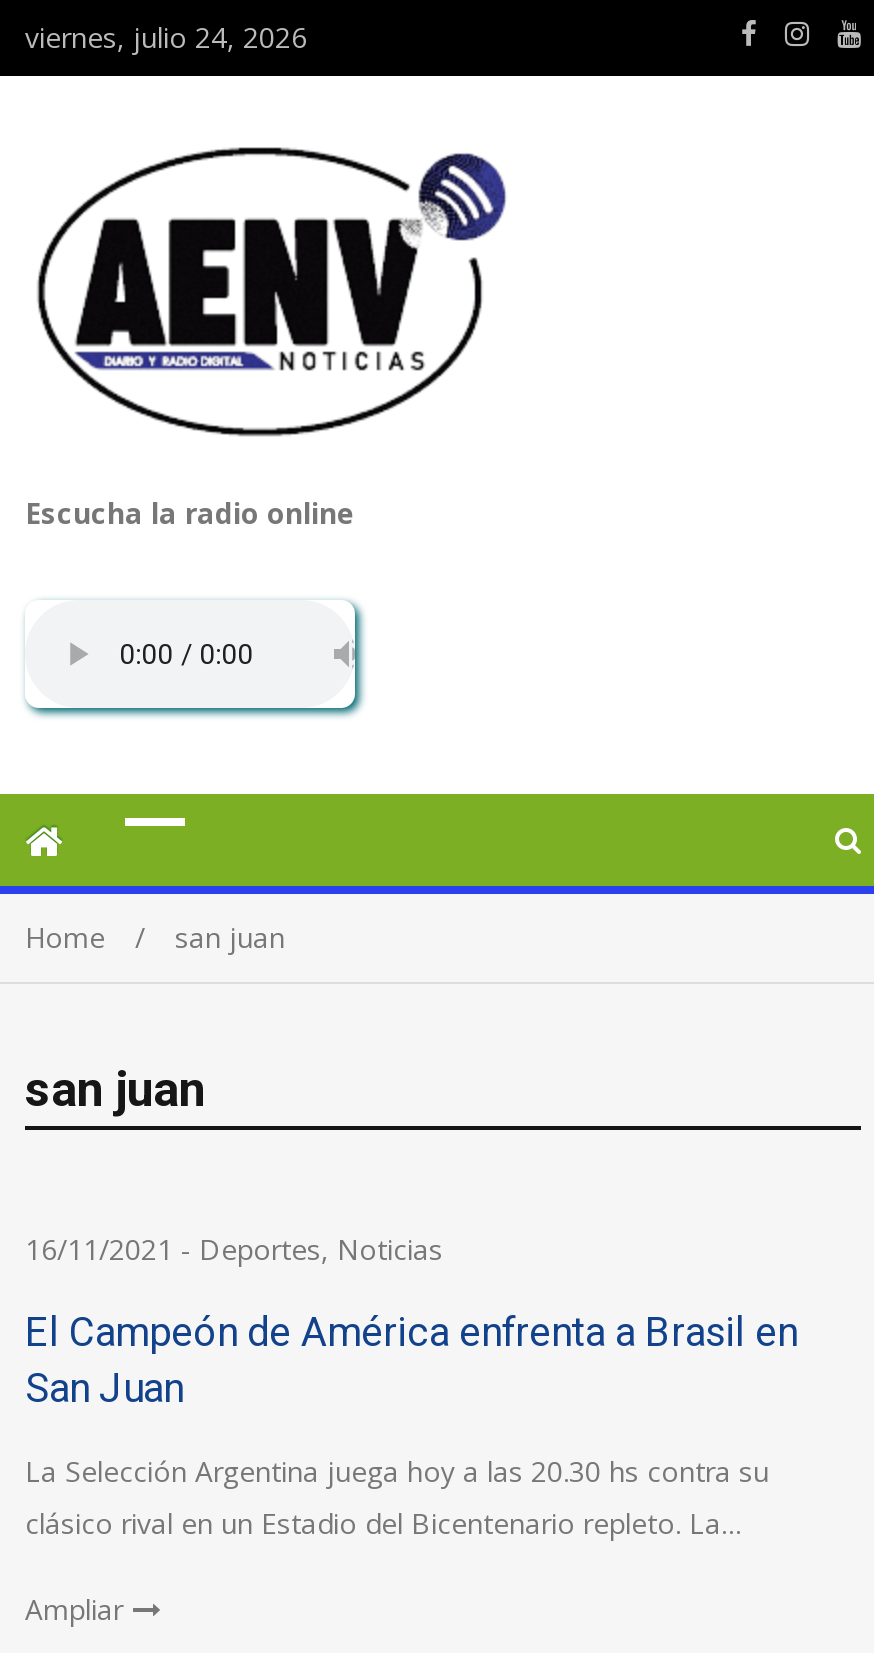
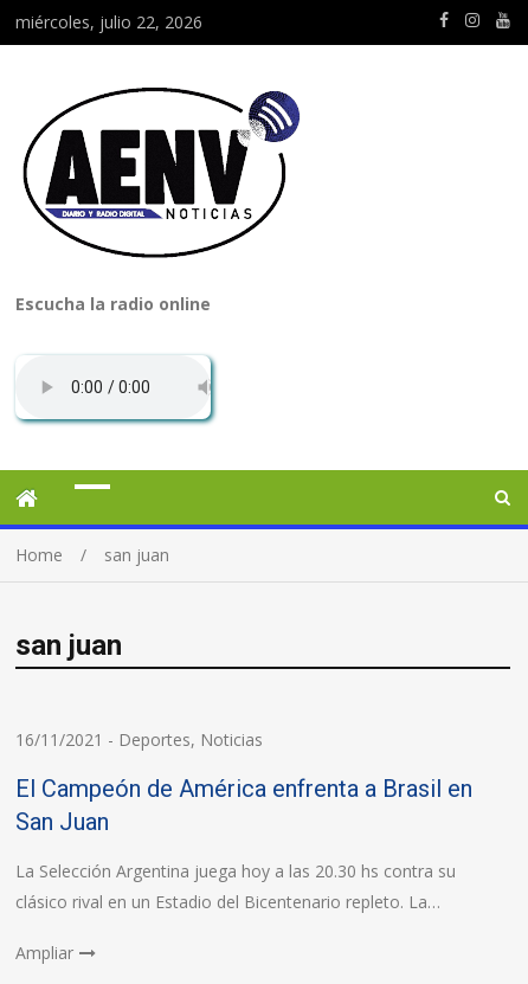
- viernes, julio 24, 2026
+ miércoles, julio 22, 2026
